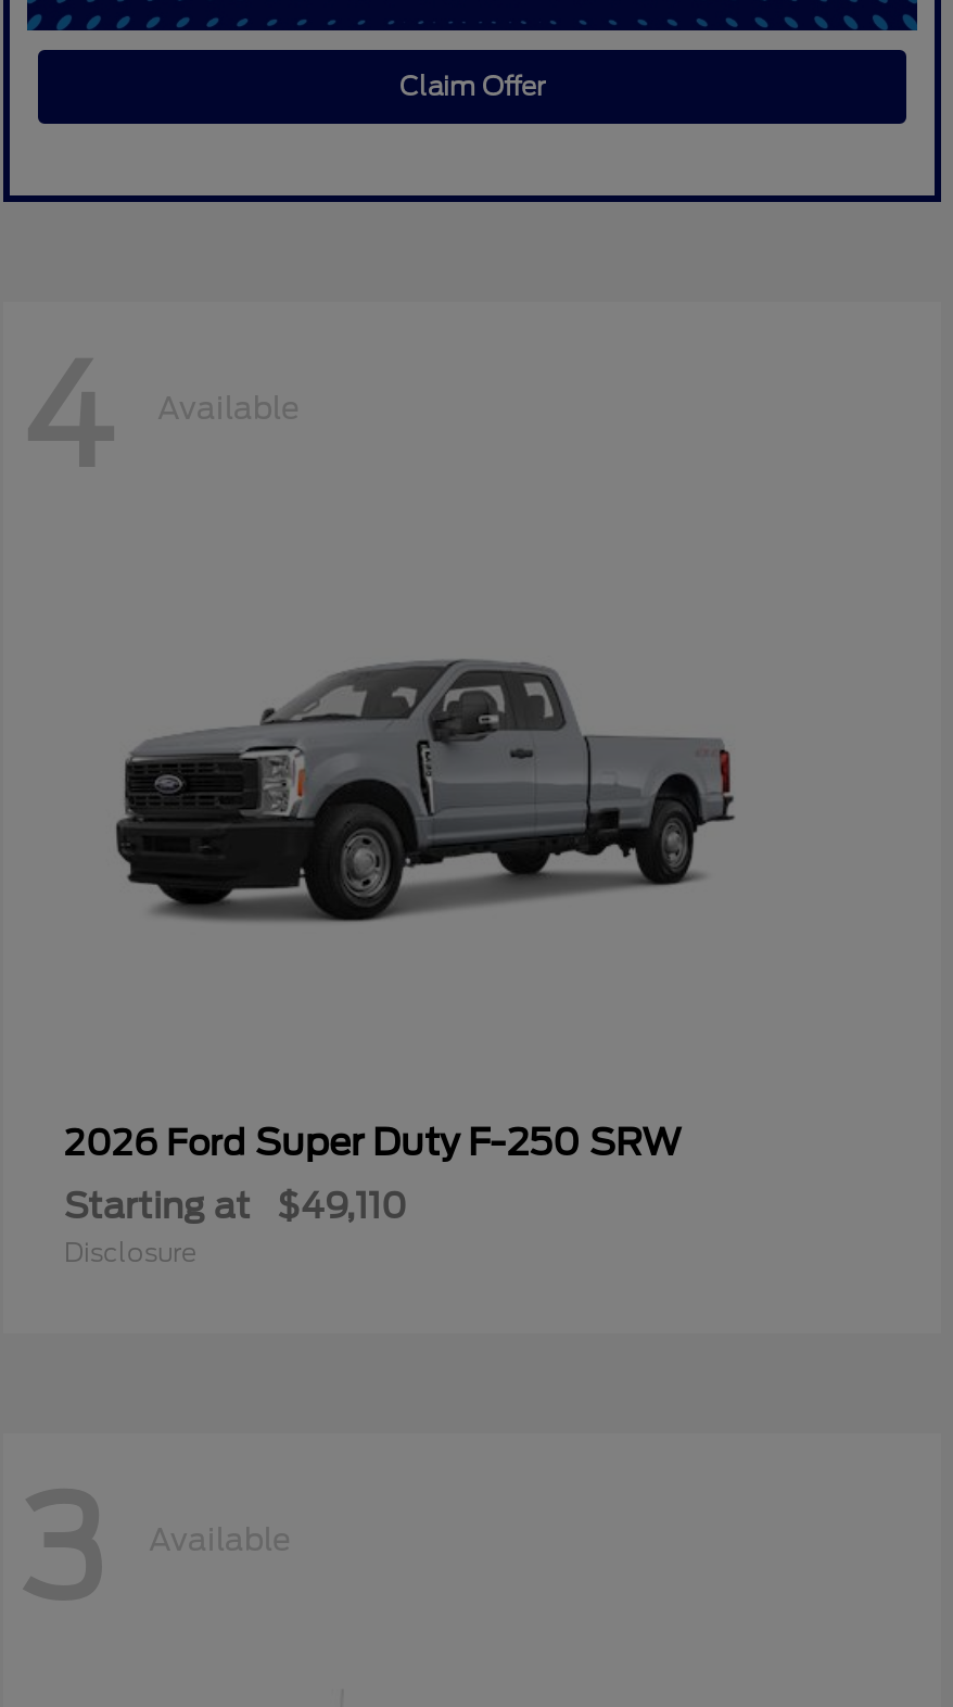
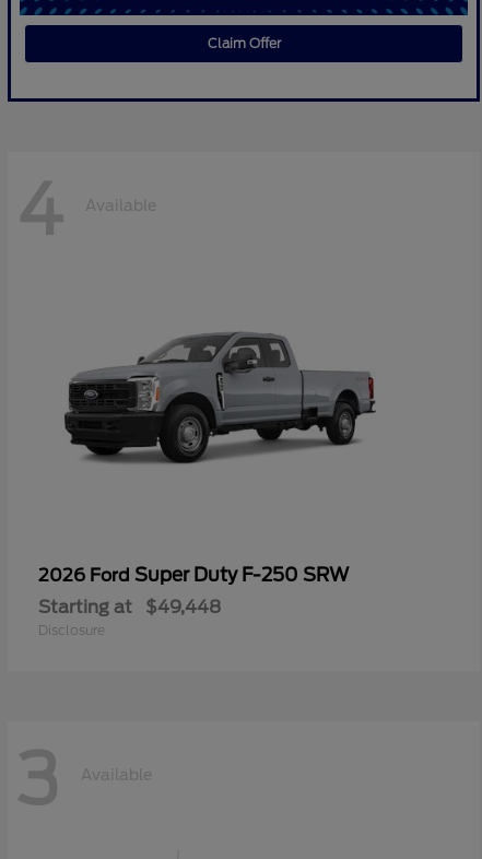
- Starting at $49,110
+ Starting at $49,448
